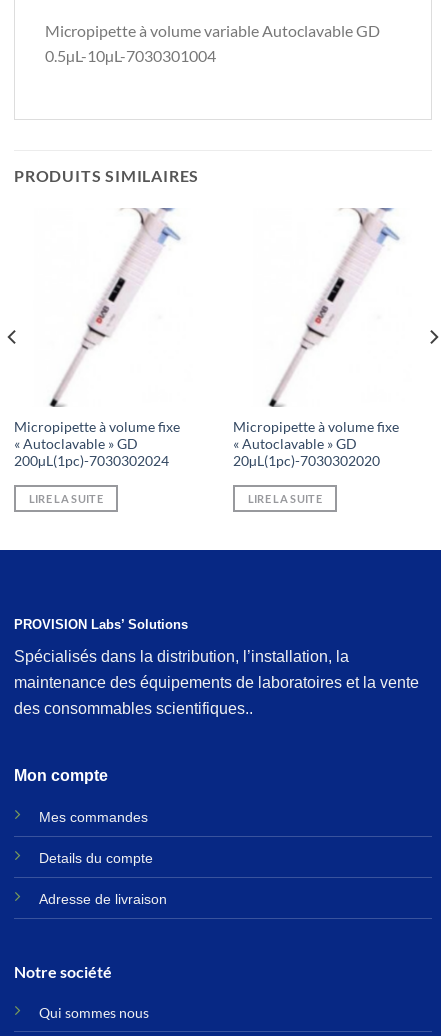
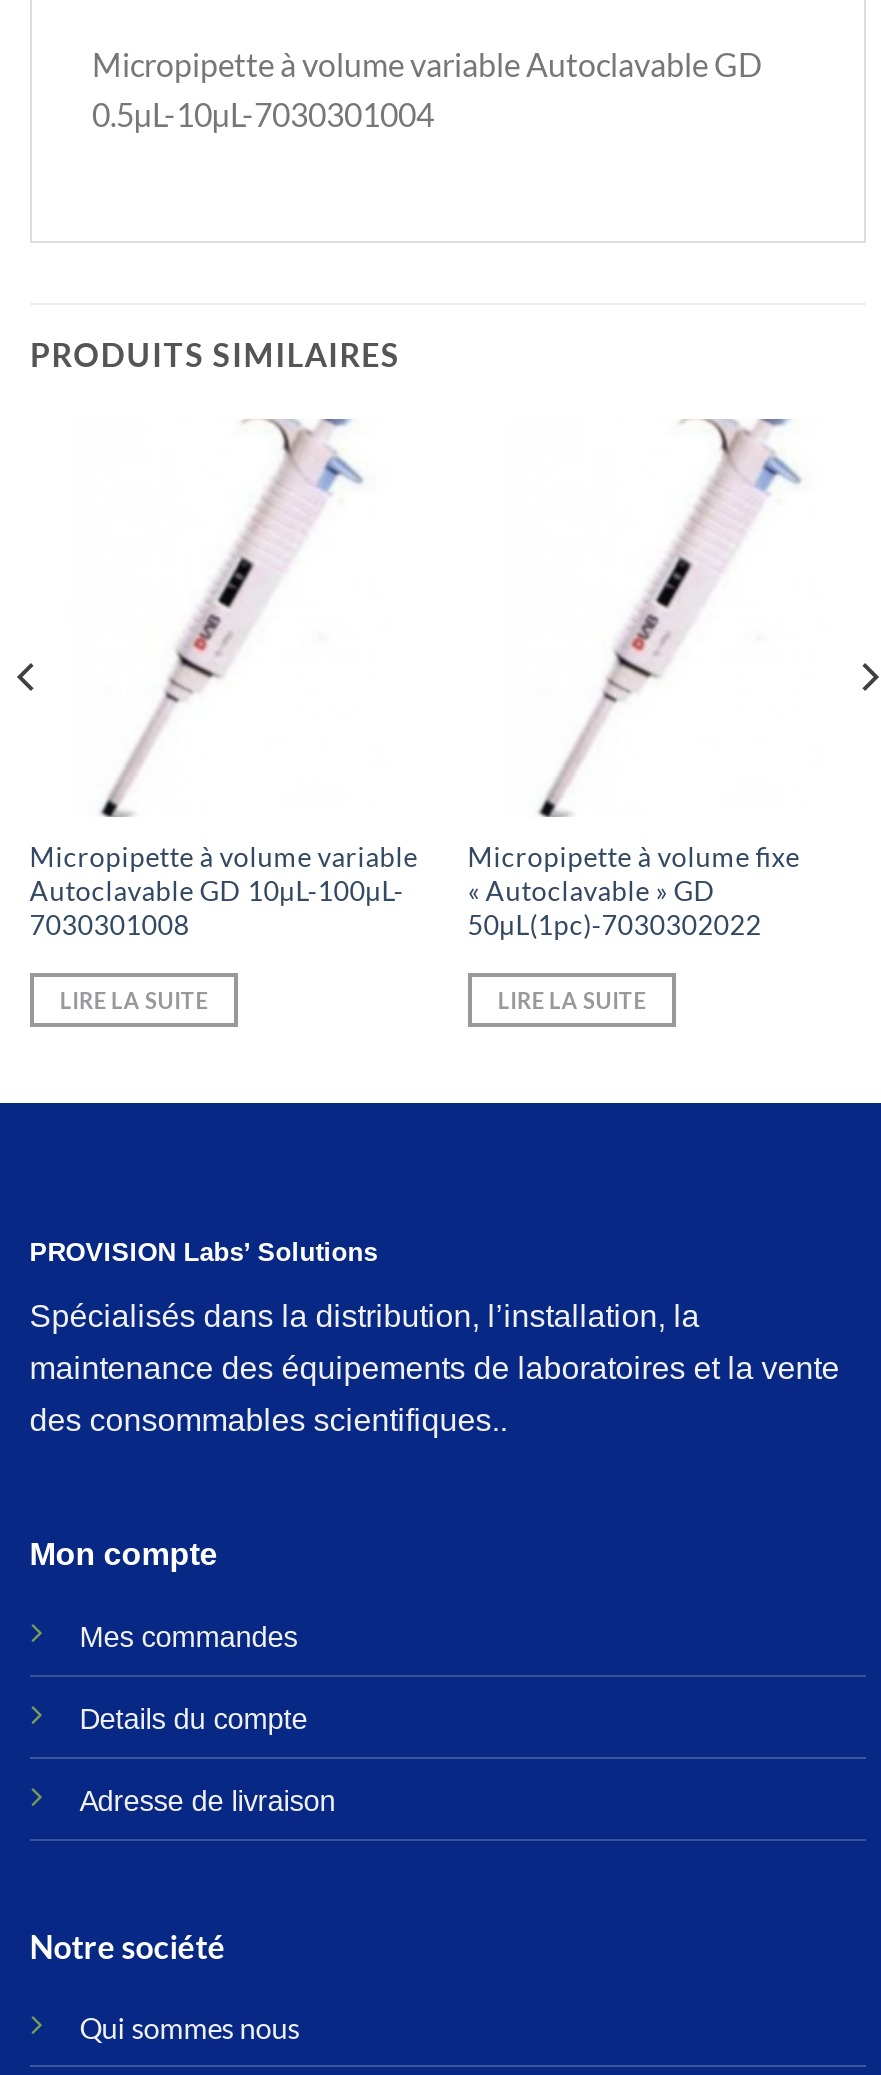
- Micropipette à volume fixe
- « Autoclavable » GD
- 200µL(1pc)-7030302024
+ Micropipette à volume variable
+ Autoclavable GD 10µL-100µL-
+ 7030301008

- 20µL(1pc)-7030302020
+ 50µL(1pc)-7030302022
